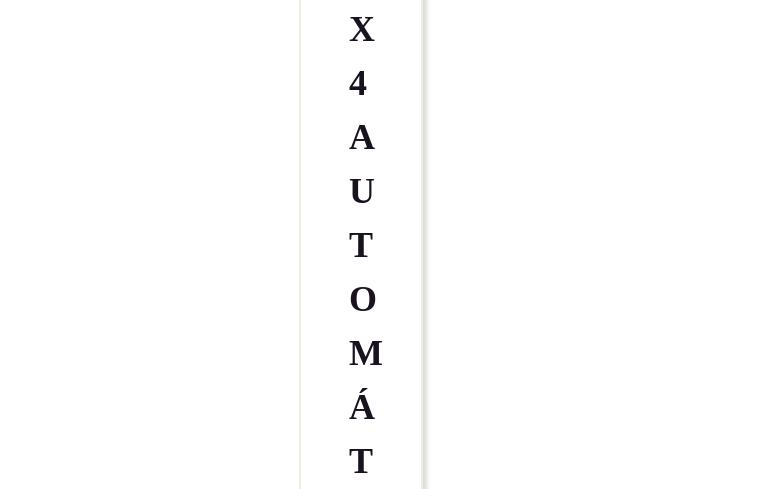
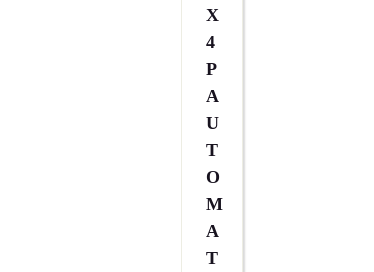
+ P

- Á
+ A
